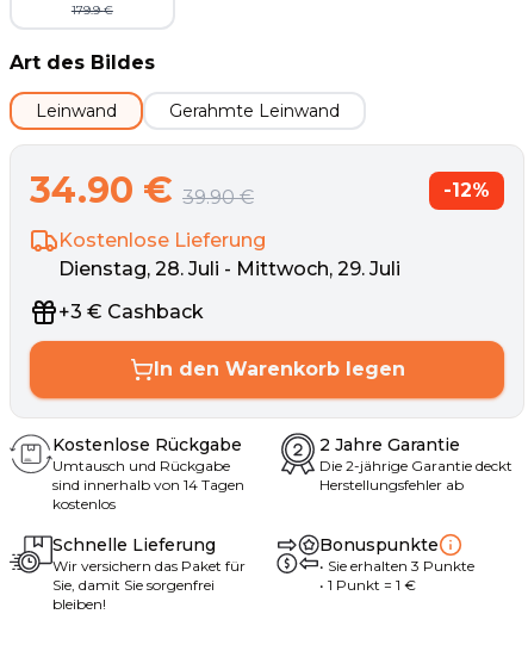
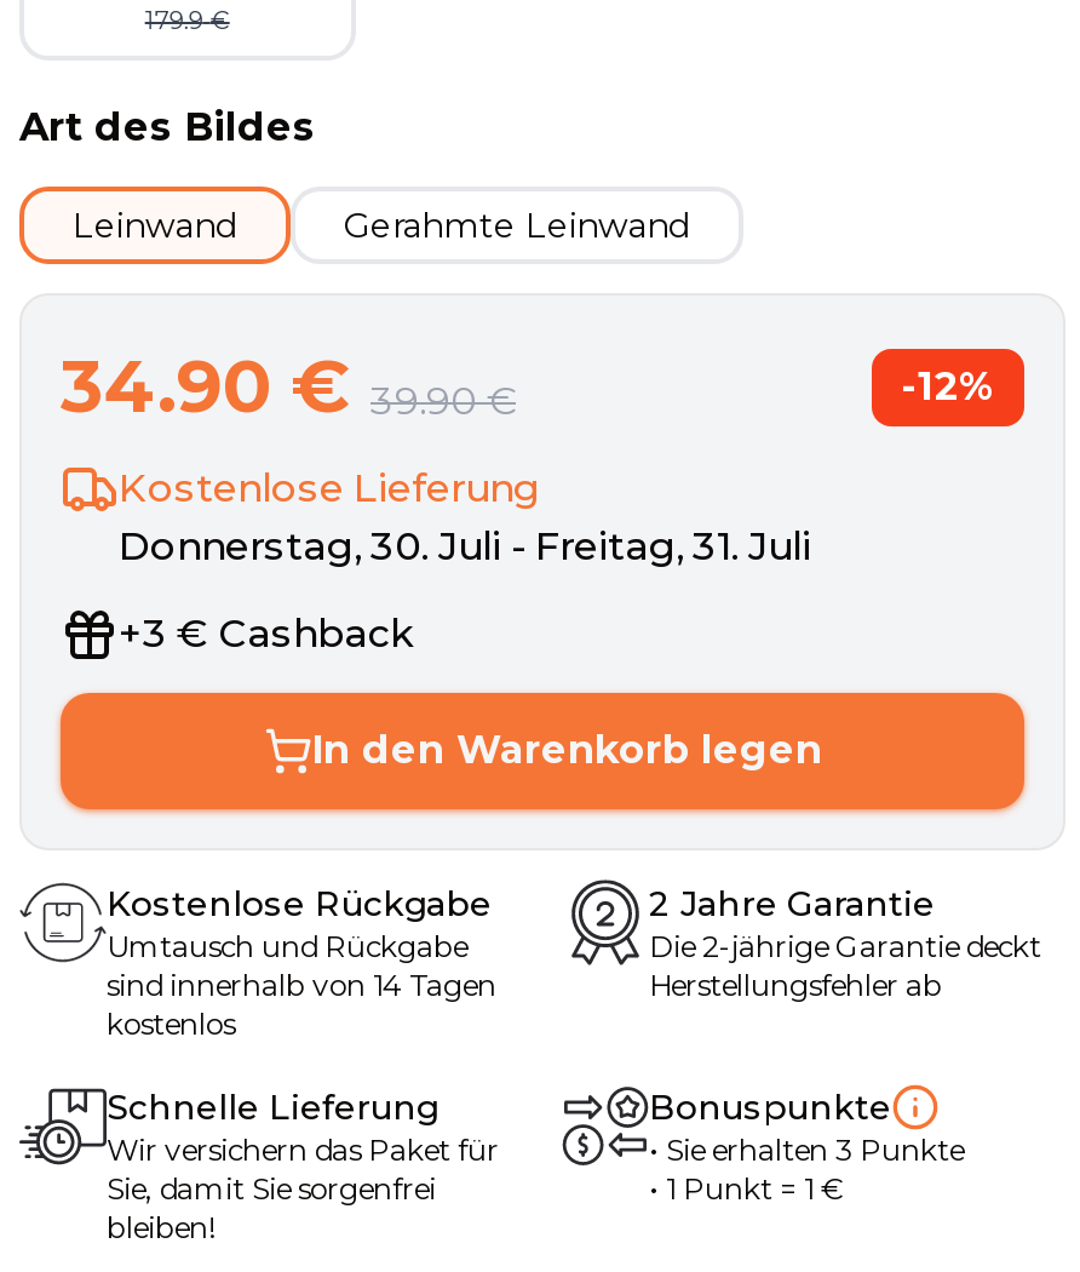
- Dienstag, 28. Juli - Mittwoch, 29. Juli
+ Donnerstag, 30. Juli - Freitag, 31. Juli
